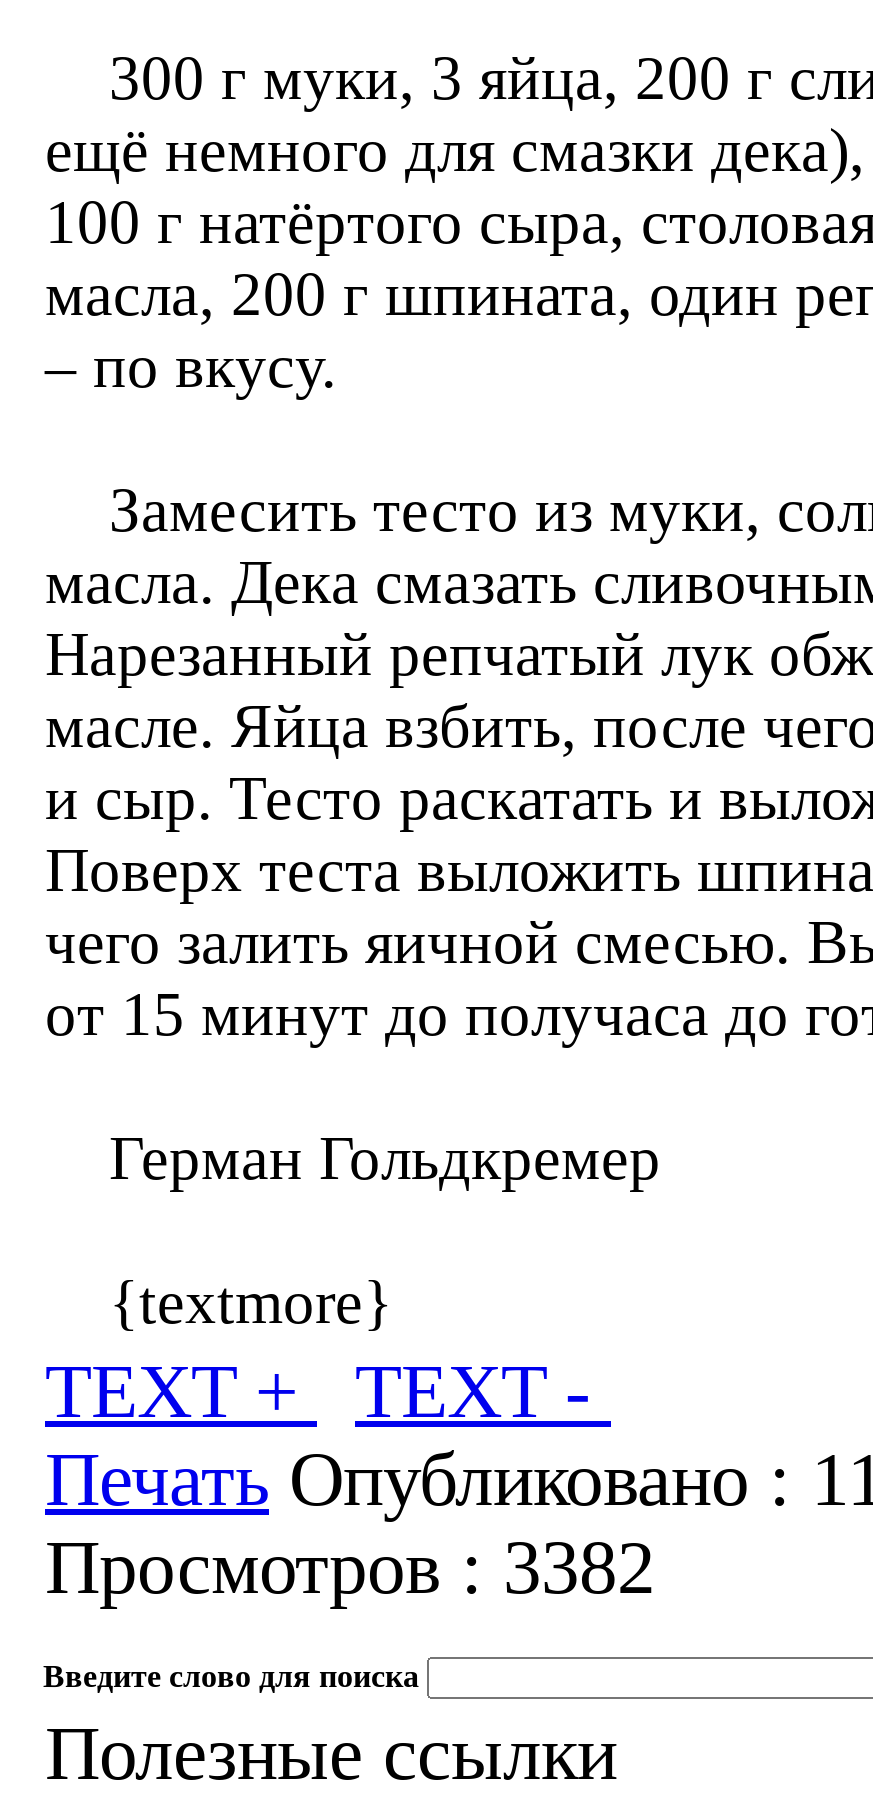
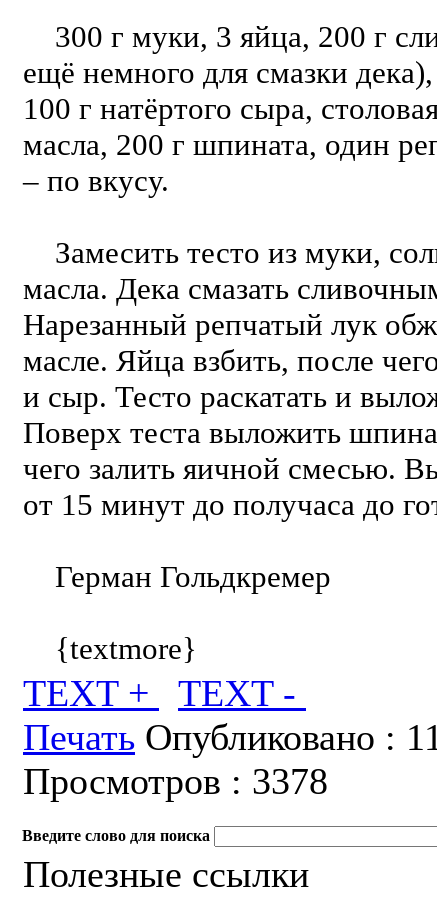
- Просмотров : 3382
+ Просмотров : 3378
